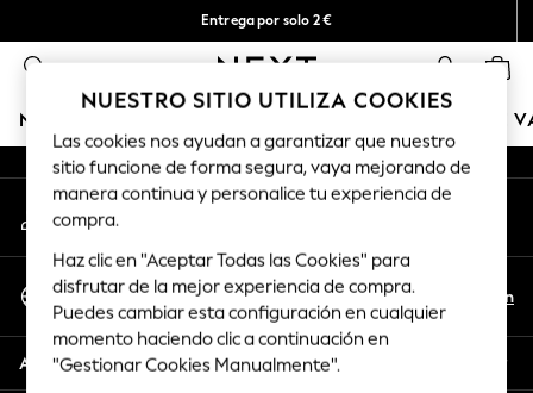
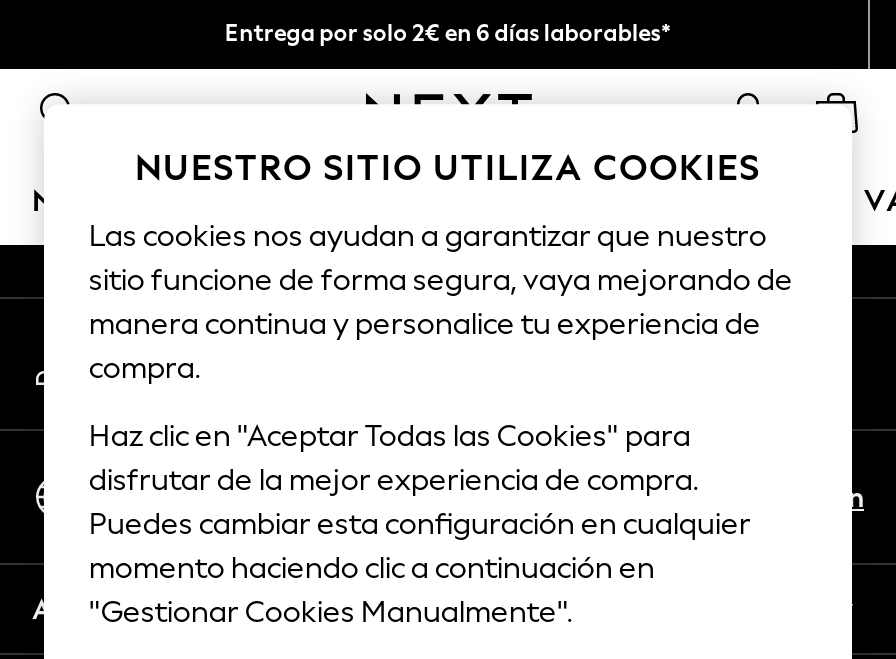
- Entrega por solo 2 €
+ Entrega por solo 2€ en 6 días laborables*
